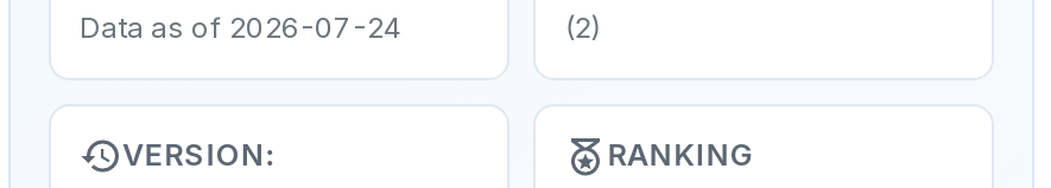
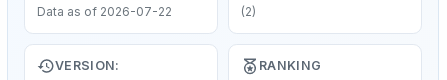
- Data as of 2026-07-24
+ Data as of 2026-07-22
